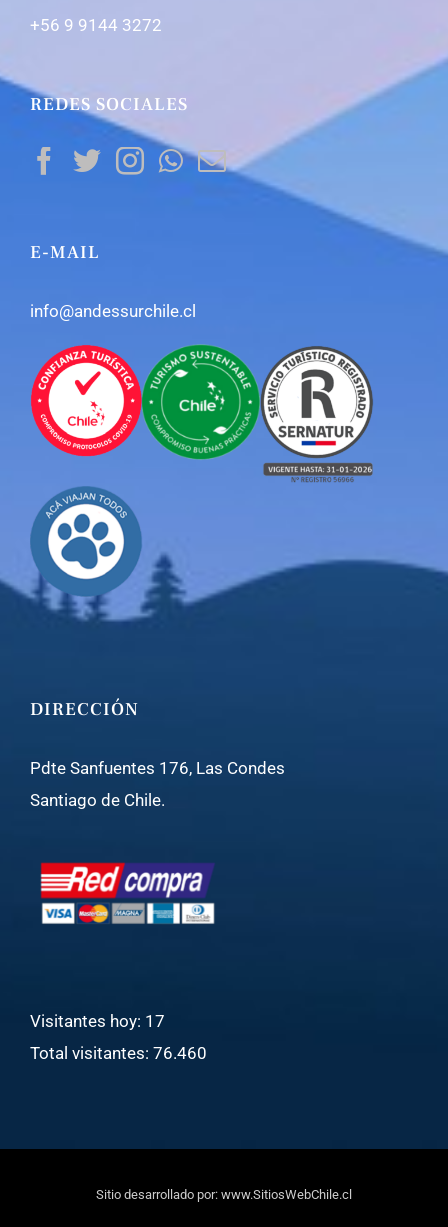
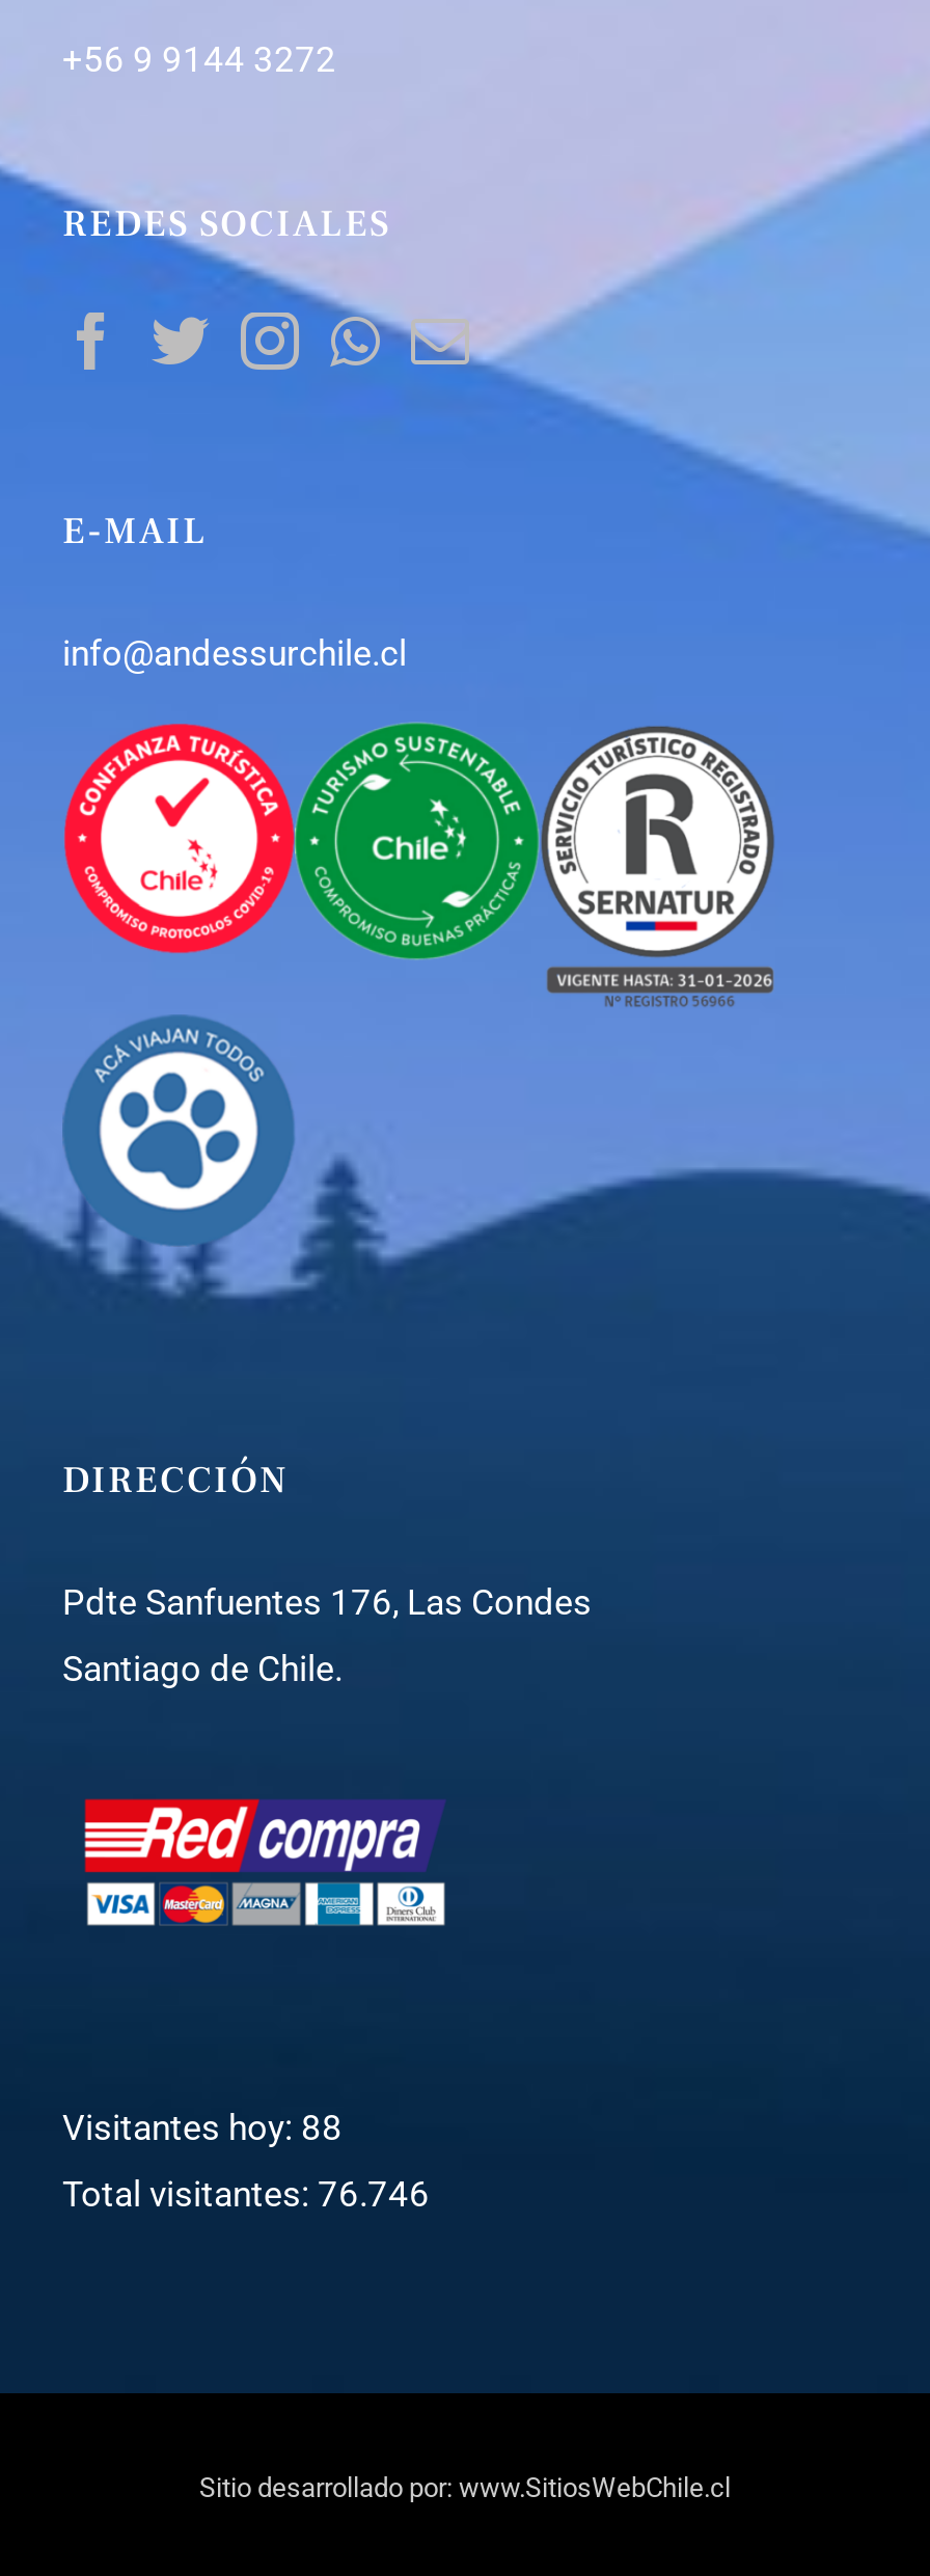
- Visitantes hoy: 17
+ Visitantes hoy: 88

- Total visitantes: 76.460
+ Total visitantes: 76.746
